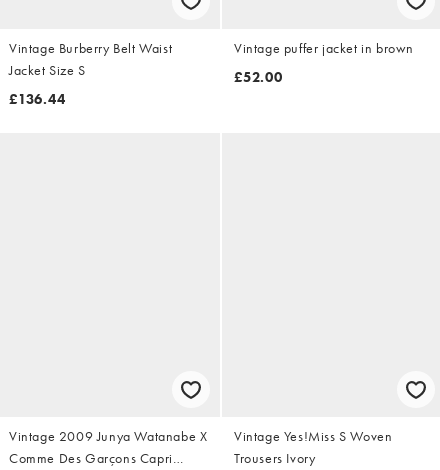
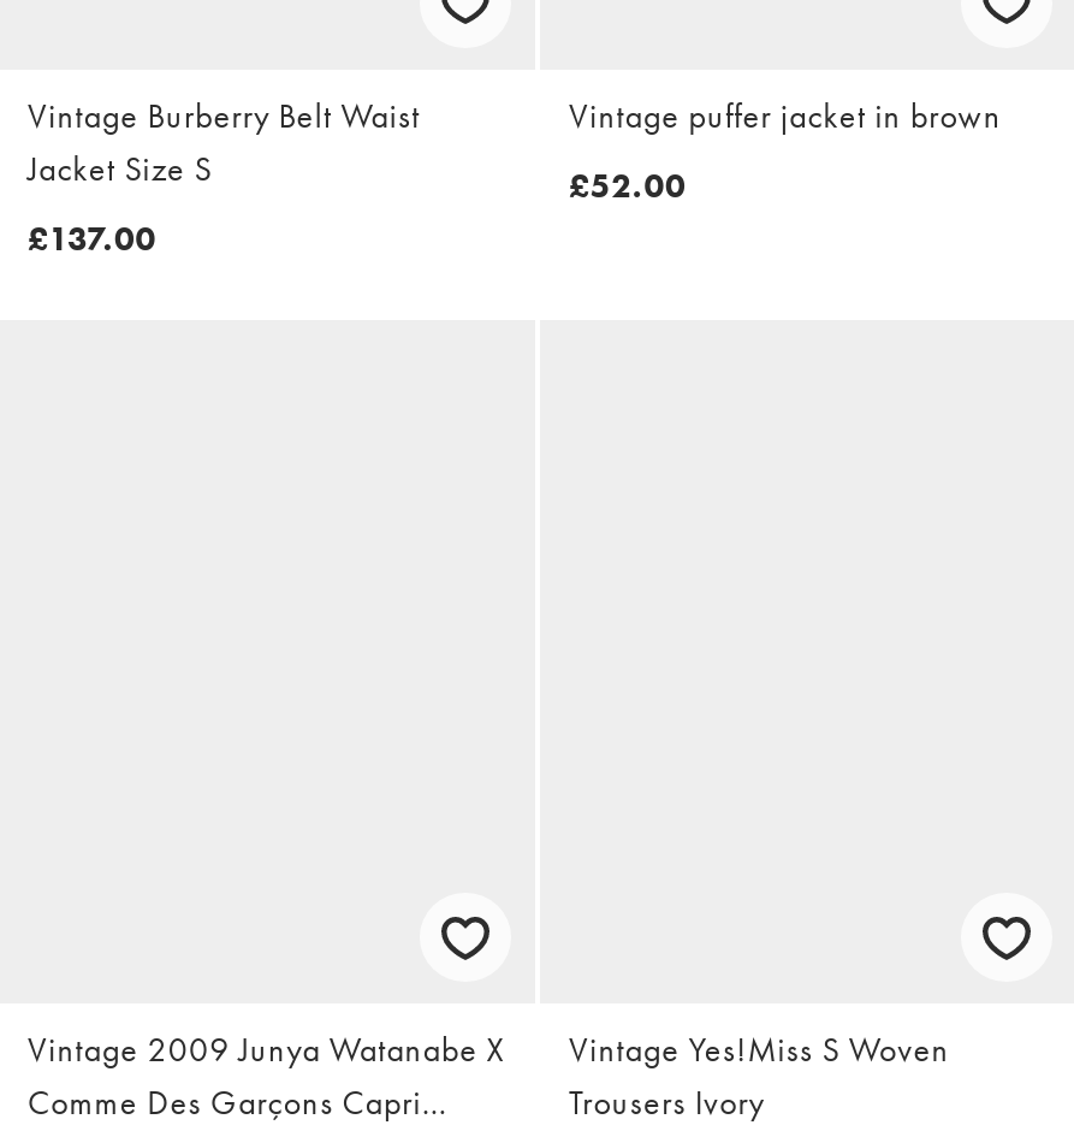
- £136.44
+ £137.00
